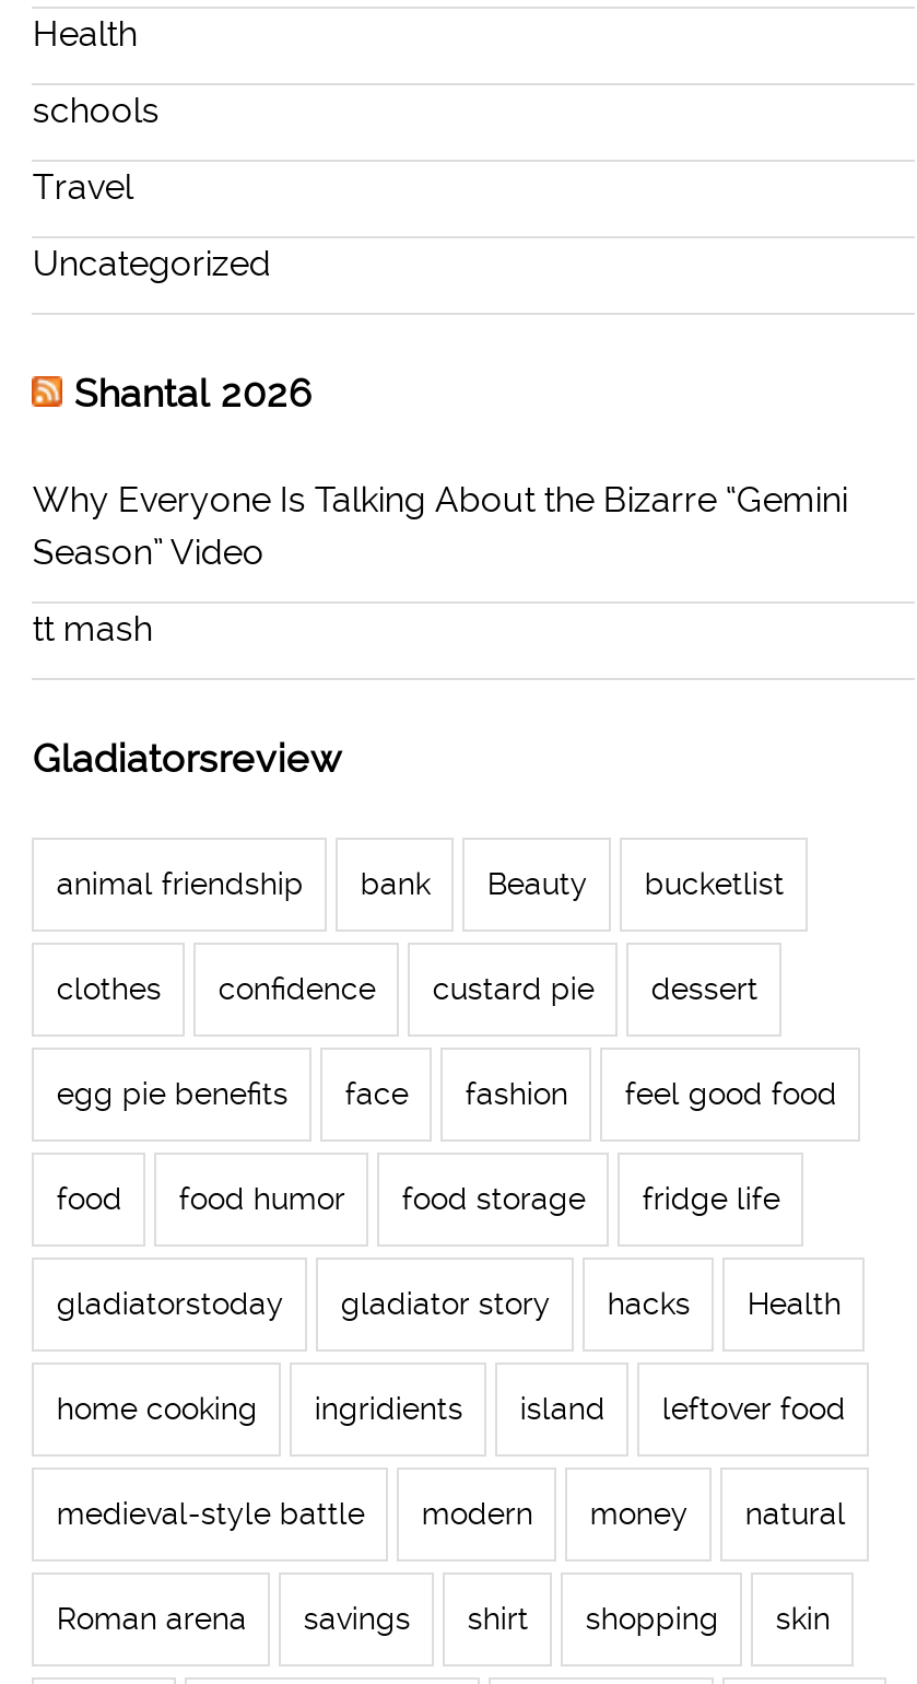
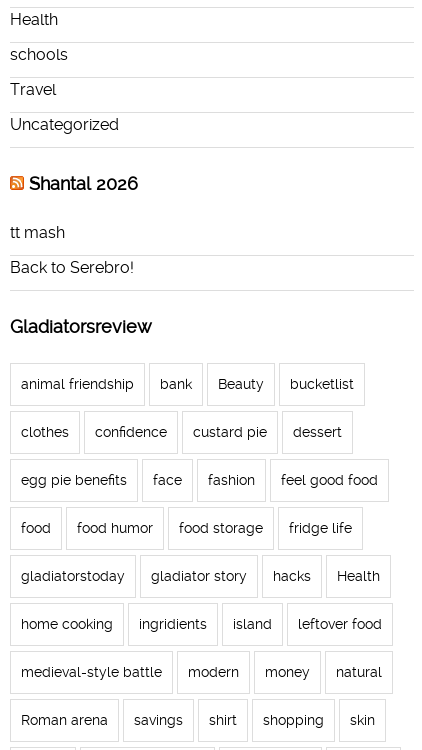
- Why Everyone Is Talking About the Bizarre “Gemini
- Season” Video

moved up: tt mash

+ Back to Serebro!
